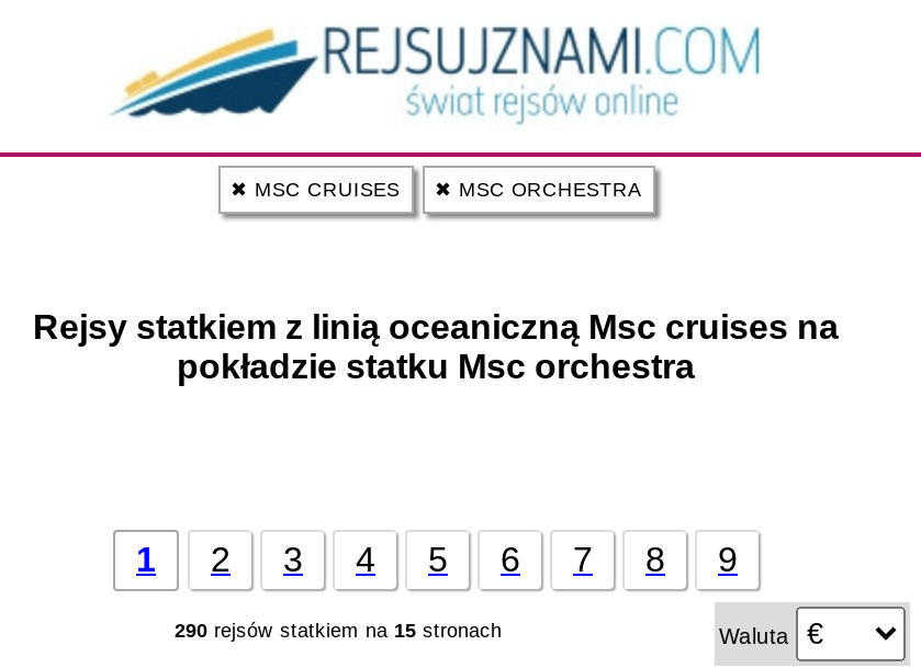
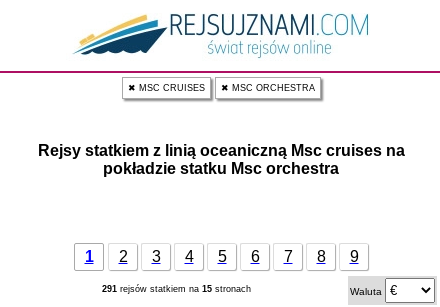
- 290 rejsów statkiem na 15 stronach
+ 291 rejsów statkiem na 15 stronach
